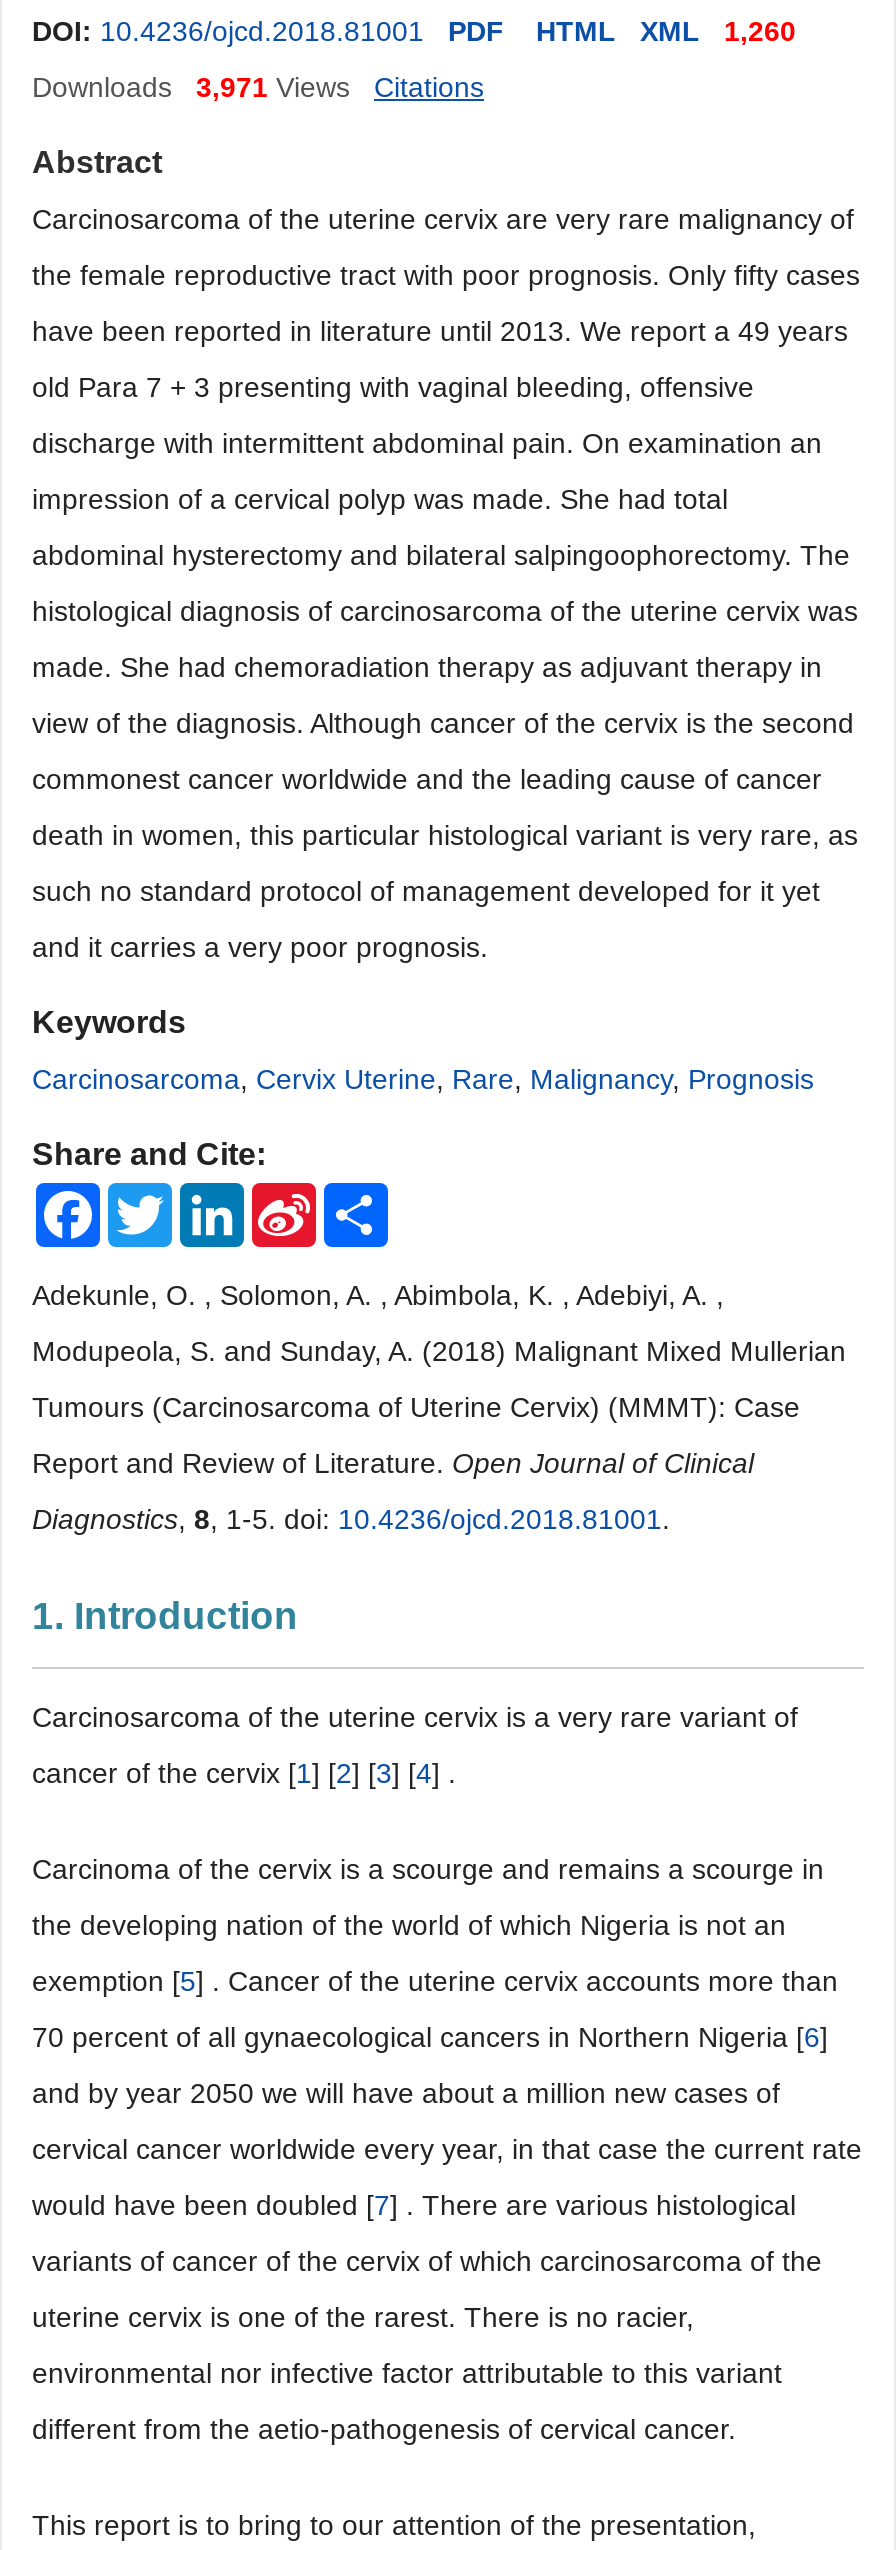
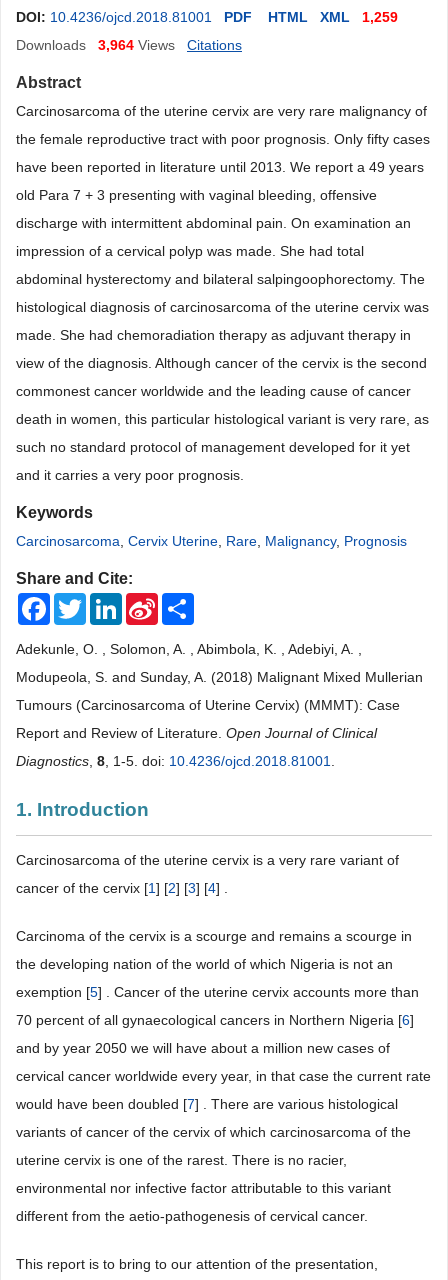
- DOI: 10.4236/ojcd.2018.81001 PDF HTML XML 1,260
+ DOI: 10.4236/ojcd.2018.81001 PDF HTML XML 1,259

- Downloads 3,971 Views
+ Downloads 3,964 Views
